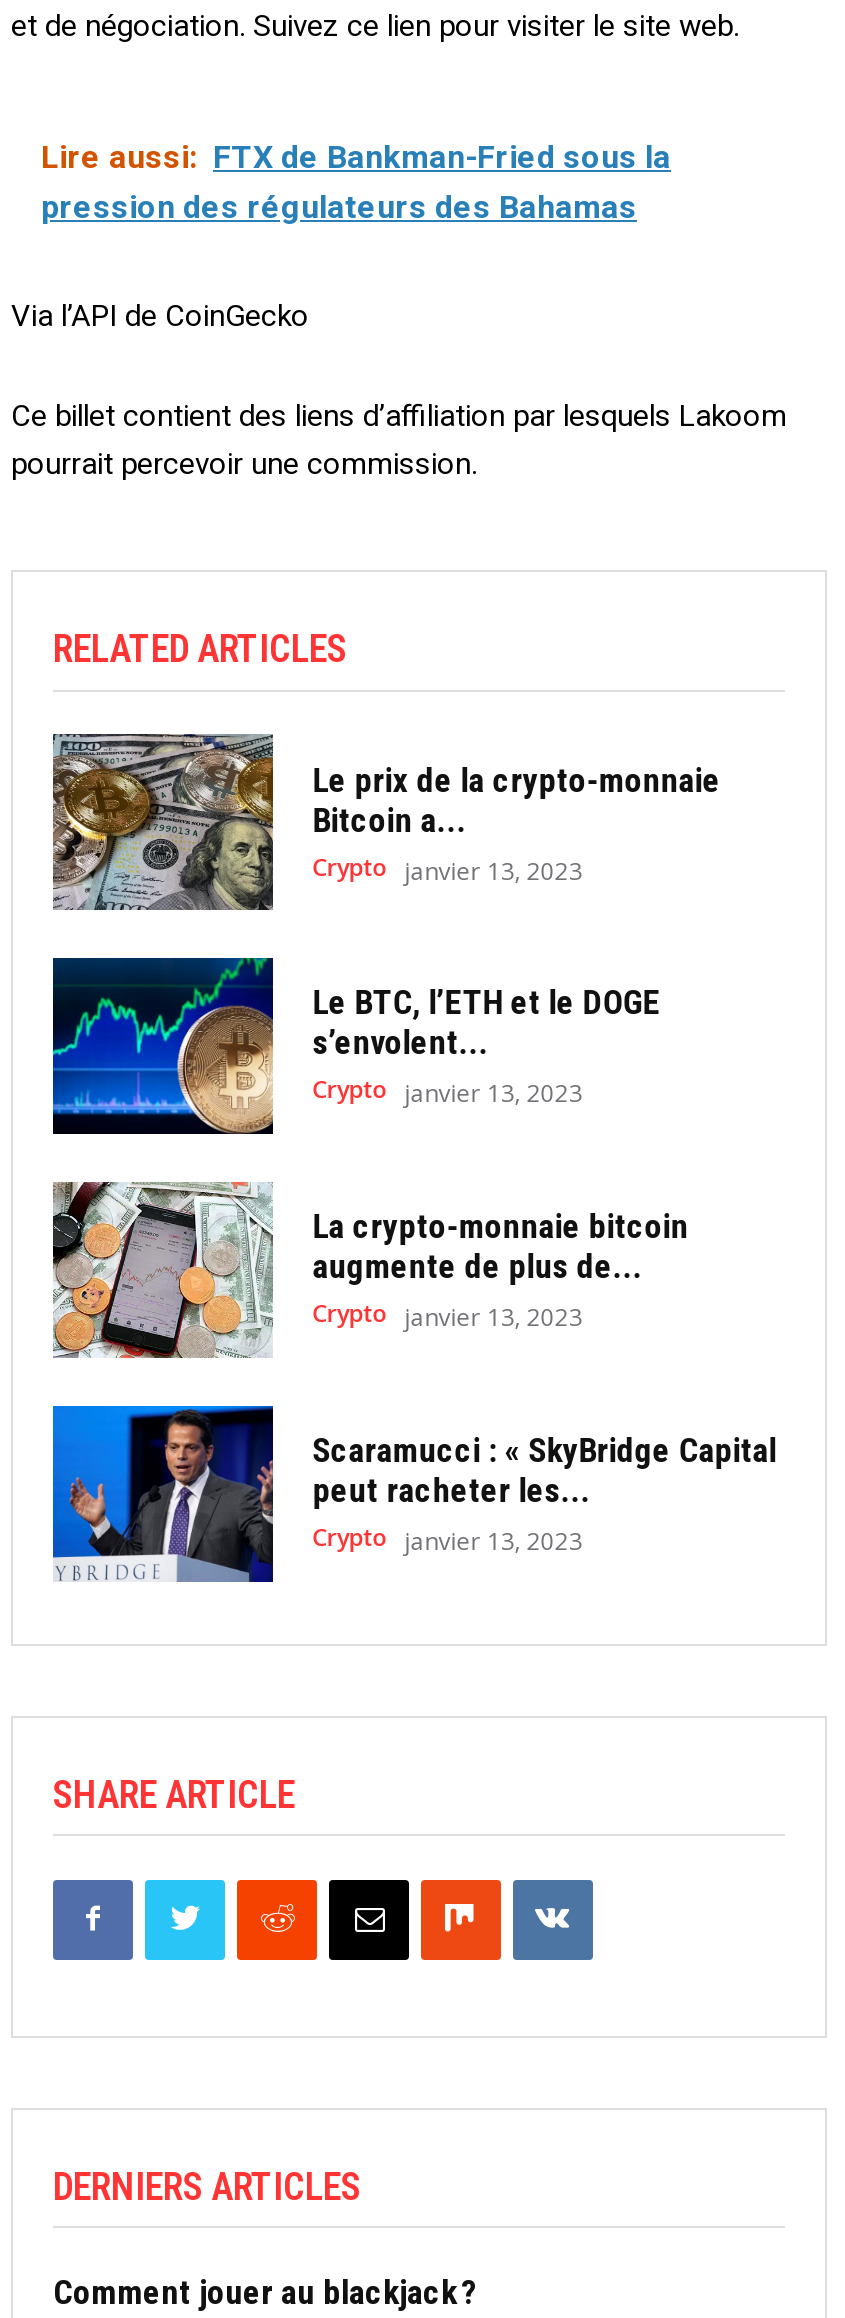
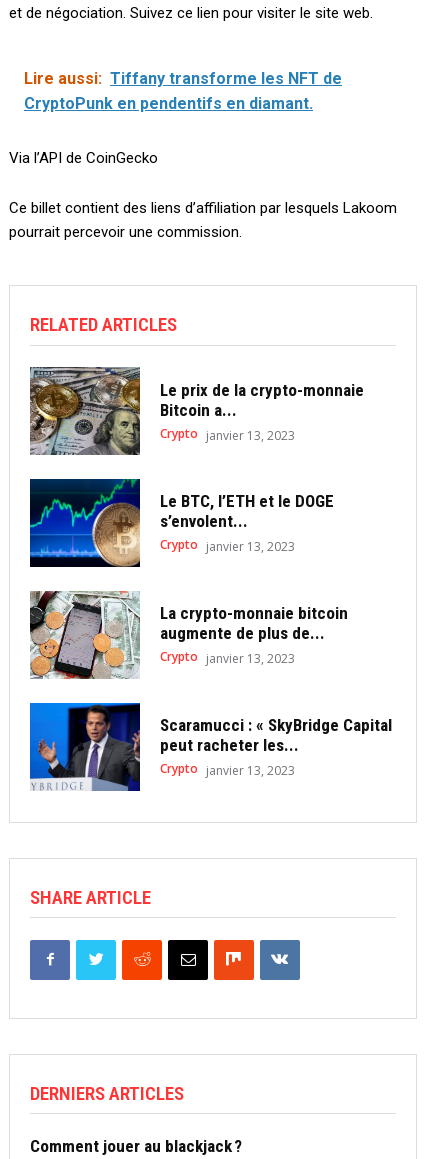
- Lire aussi: FTX de Bankman-Fried sous la
- pression des régulateurs des Bahamas
+ Lire aussi: Tiffany transforme les NFT de
+ CryptoPunk en pendentifs en diamant.
